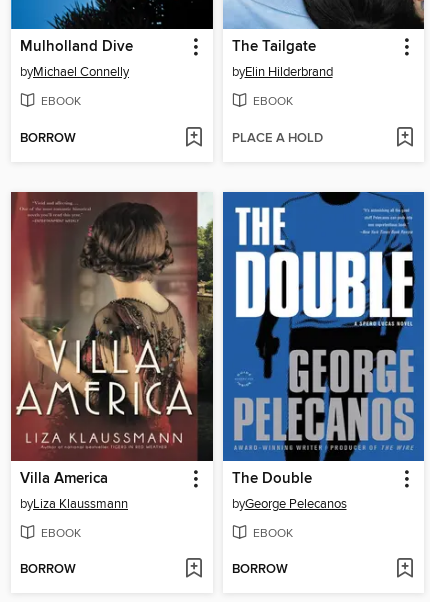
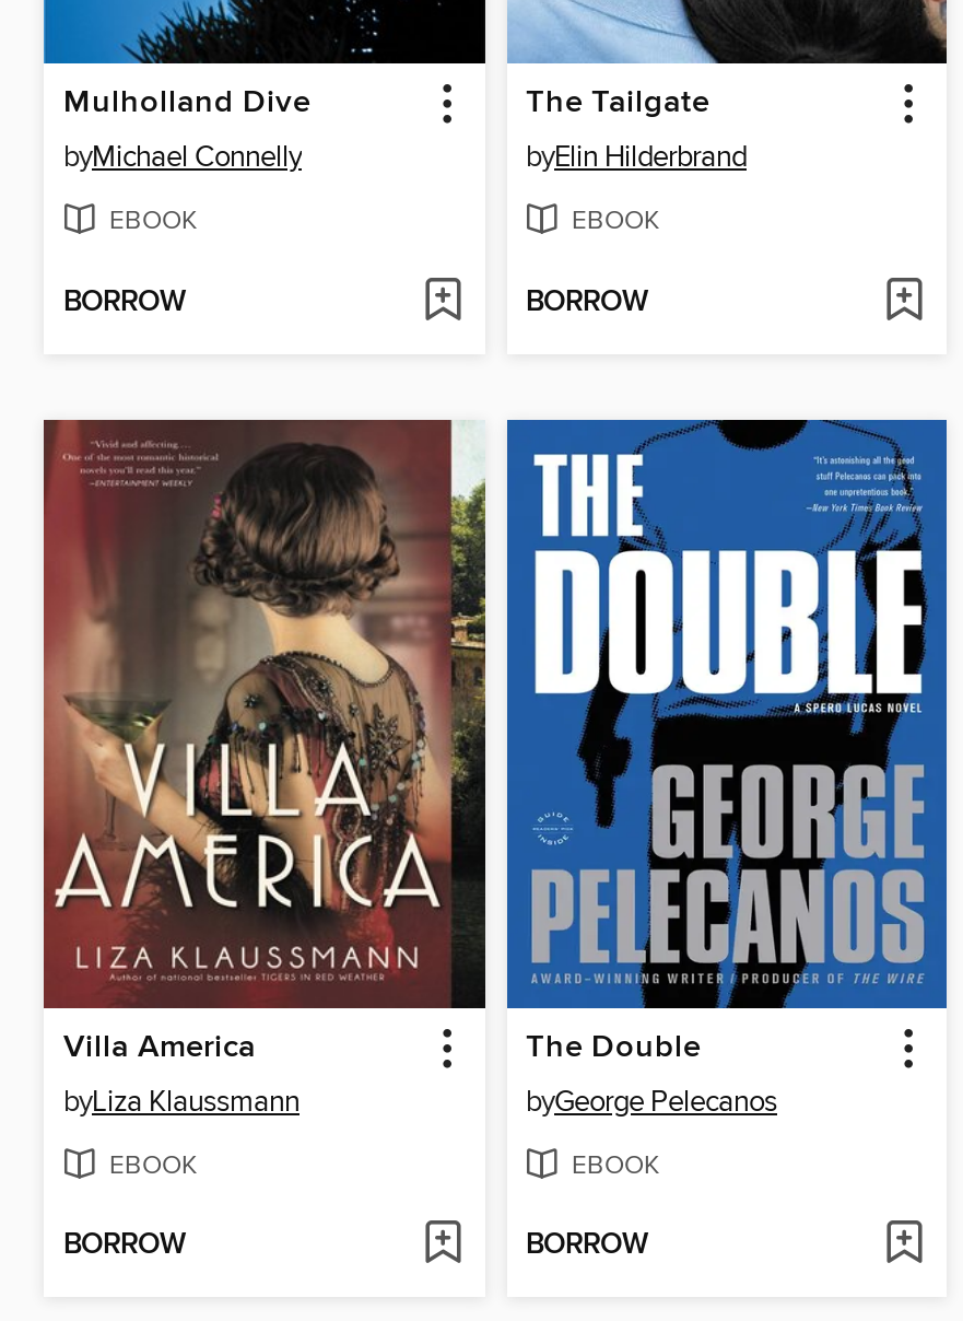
- PLACE A HOLD
+ BORROW
